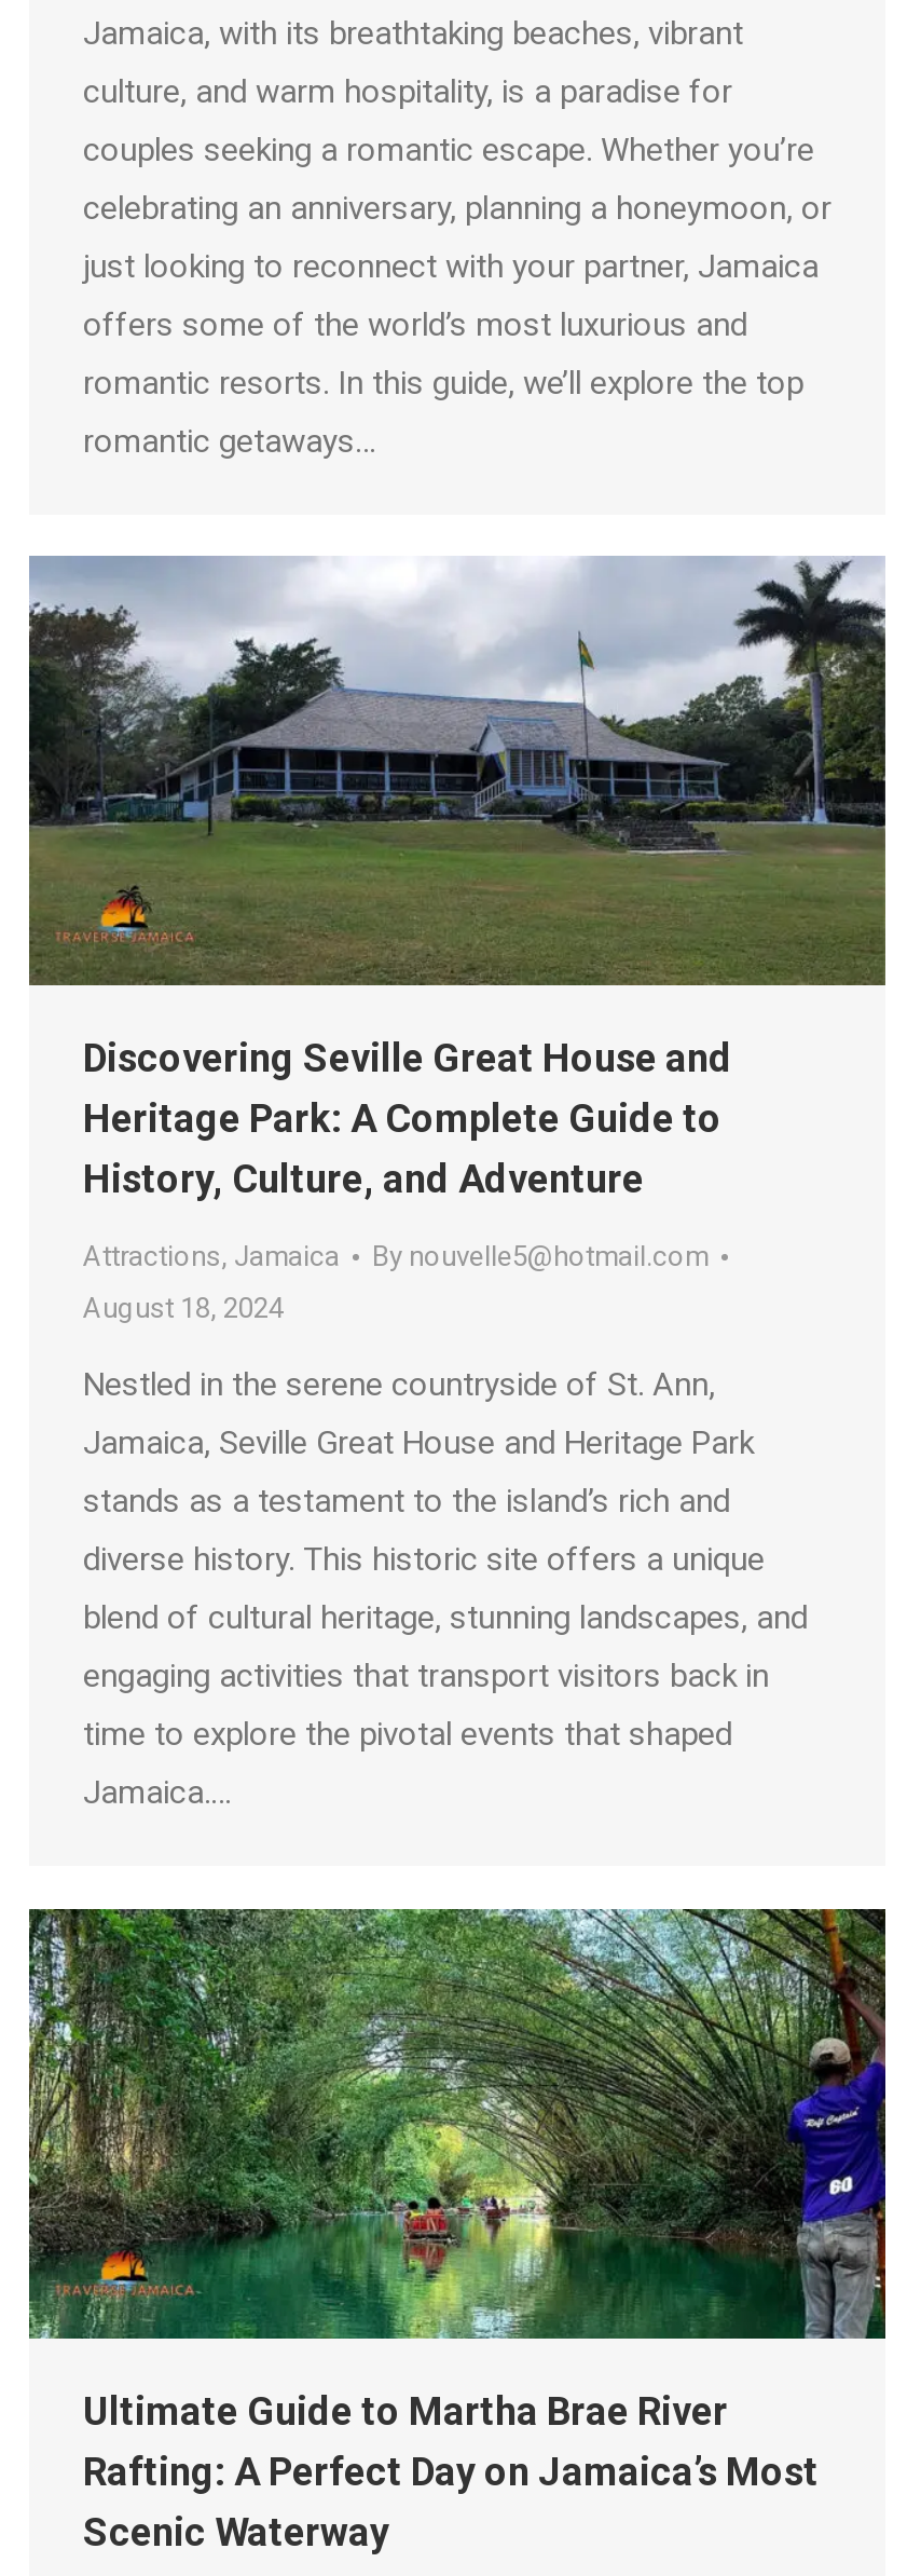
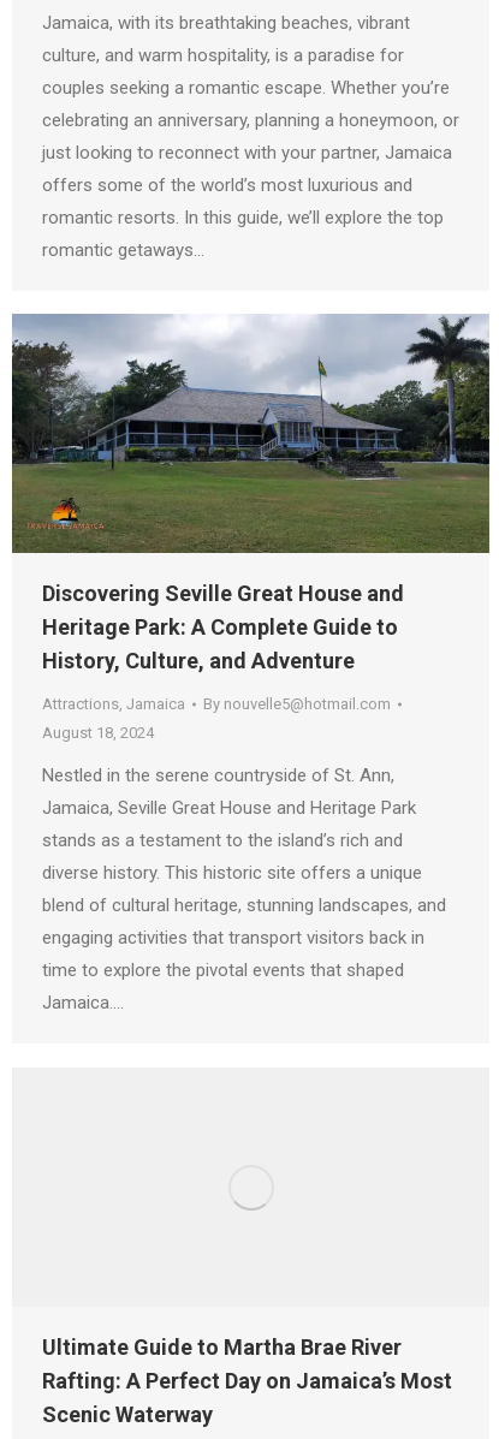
- [image]
